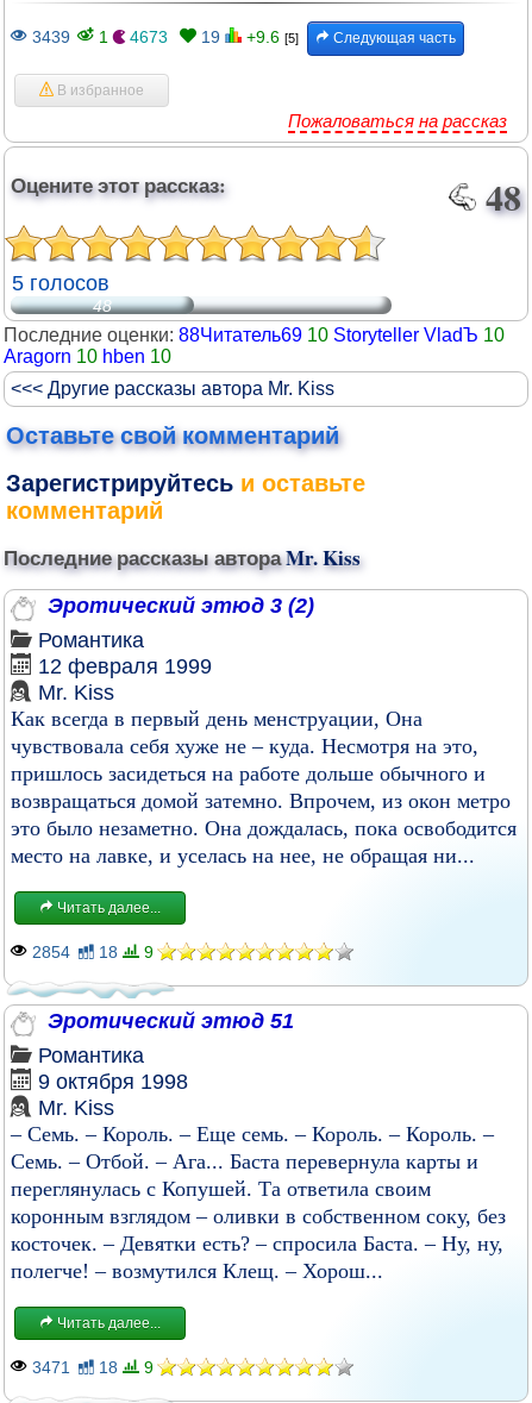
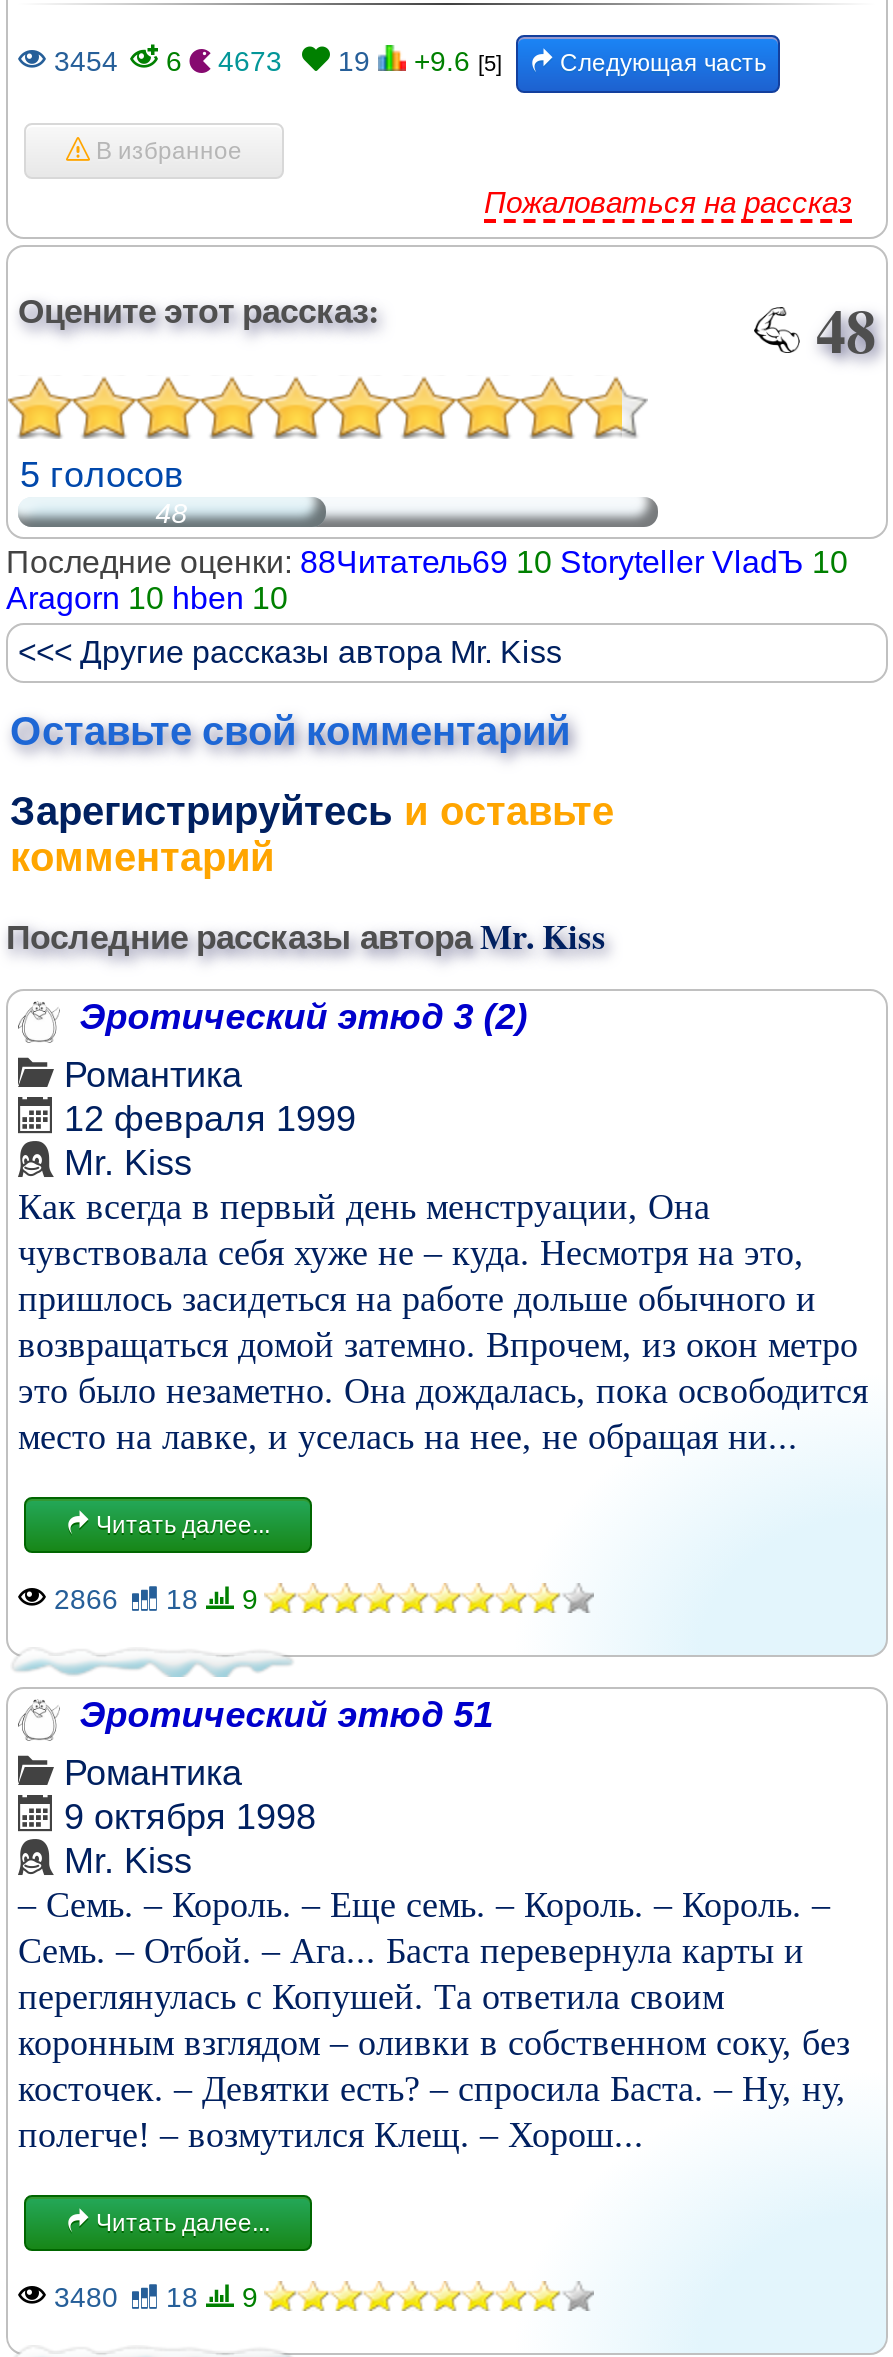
- 3439
+ 3454

- 1
+ 6

- 2854 18 9
+ 2866 18 9

- 3471 18 9
+ 3480 18 9
